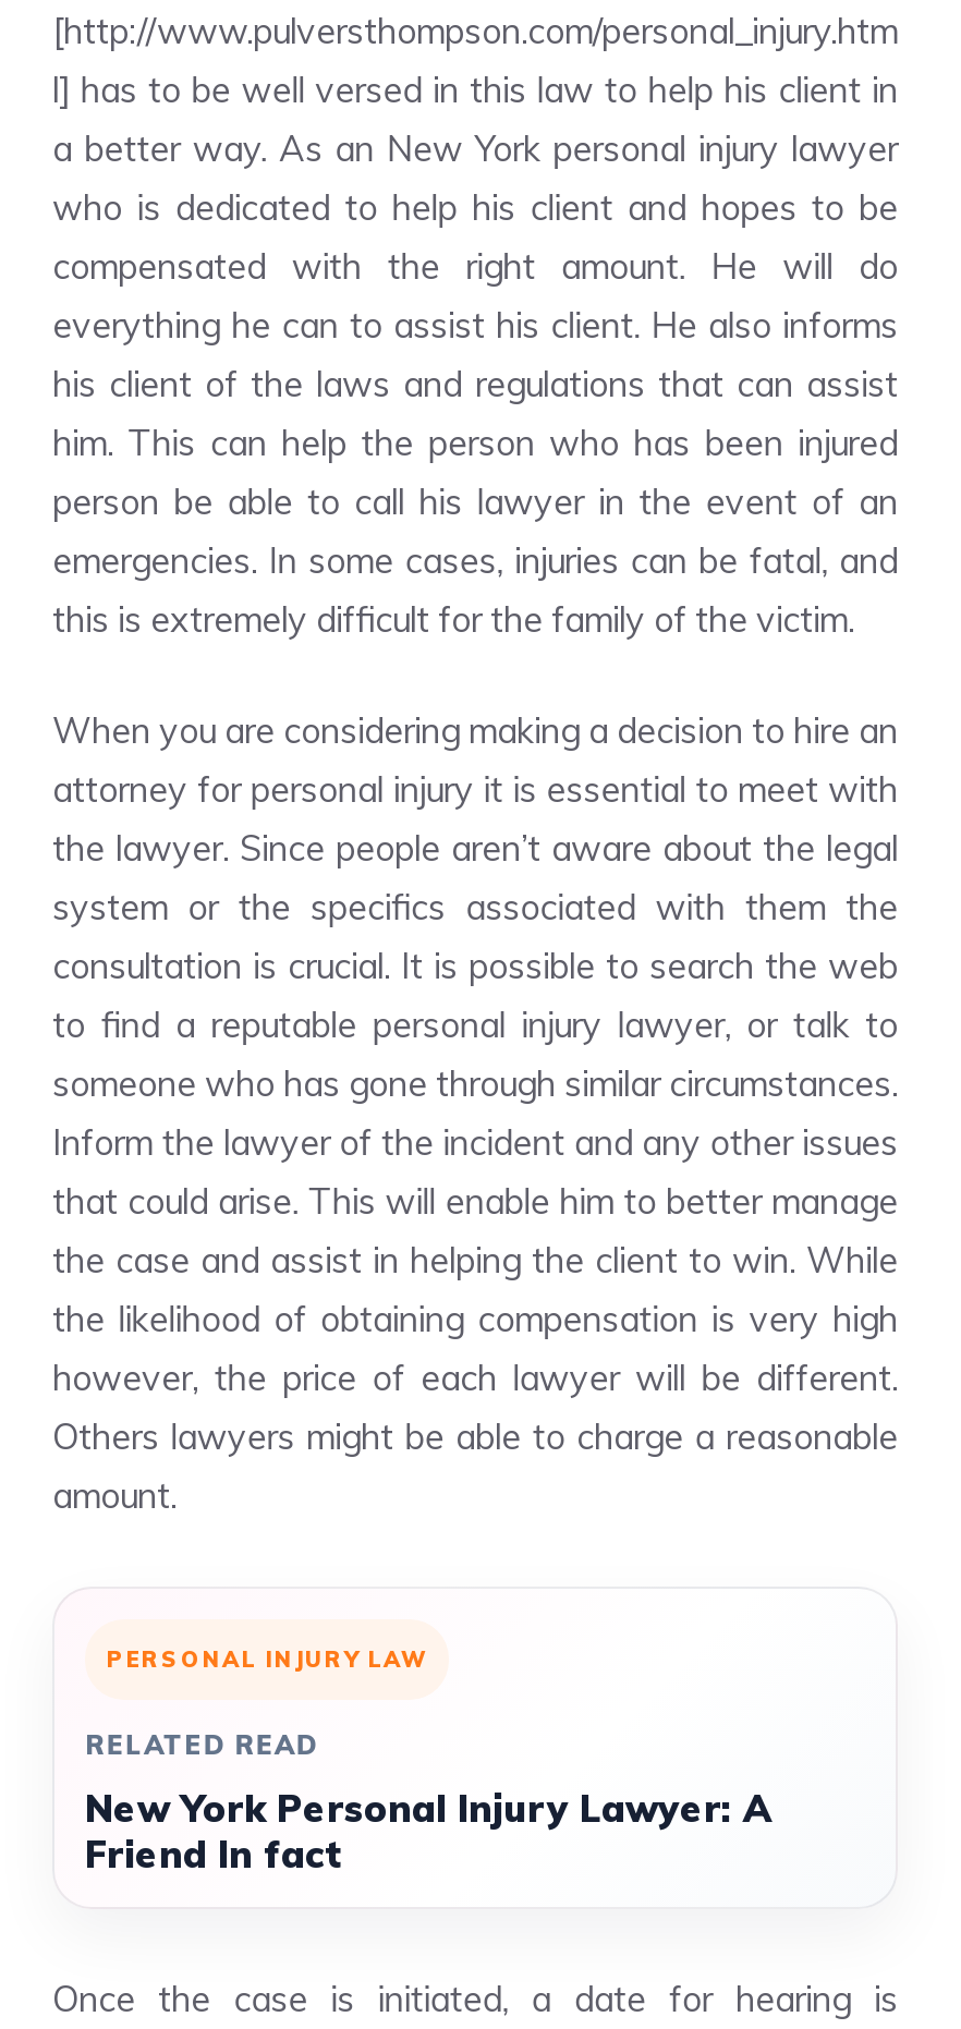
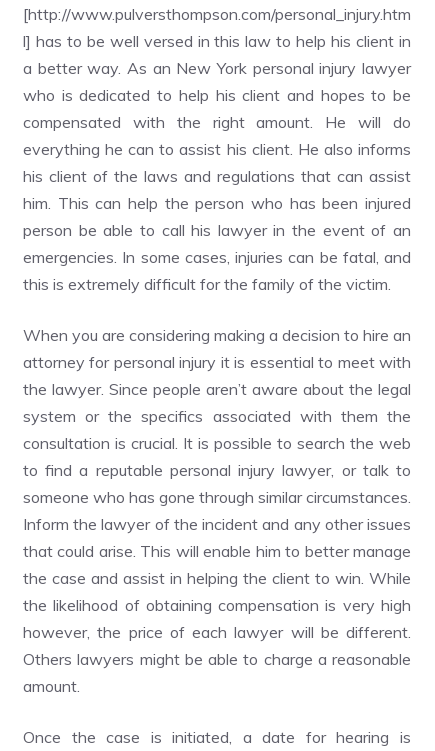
- PERSONAL INJURY LAW
- RELATED READ
- New York Personal Injury Lawyer: A
- Friend In fact
